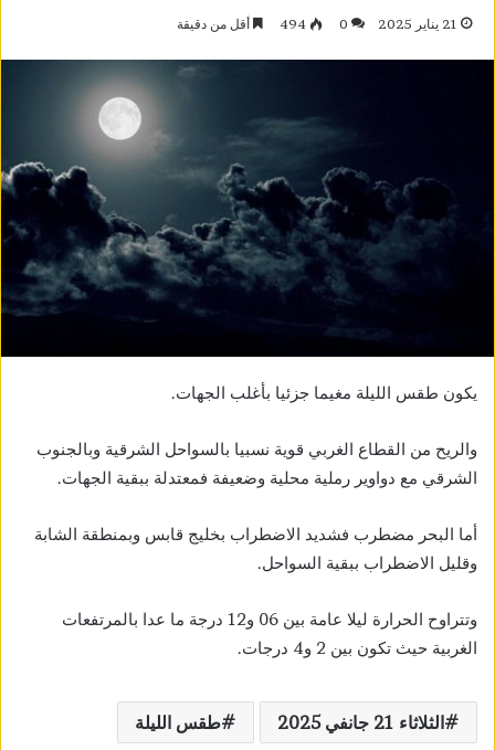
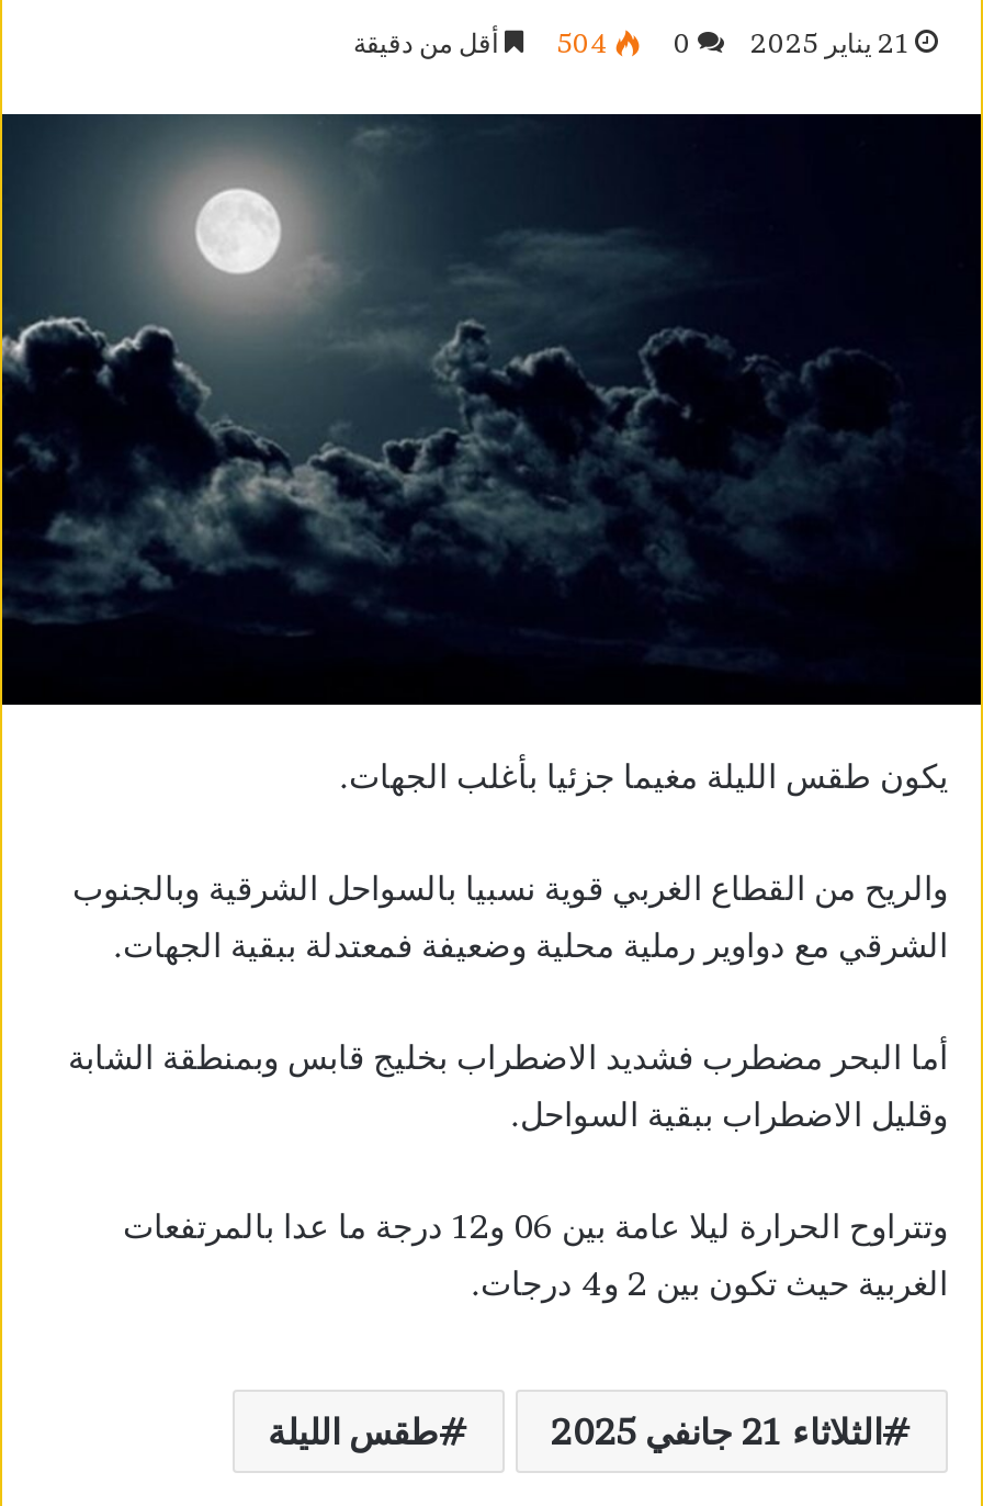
- 494
+ 504
